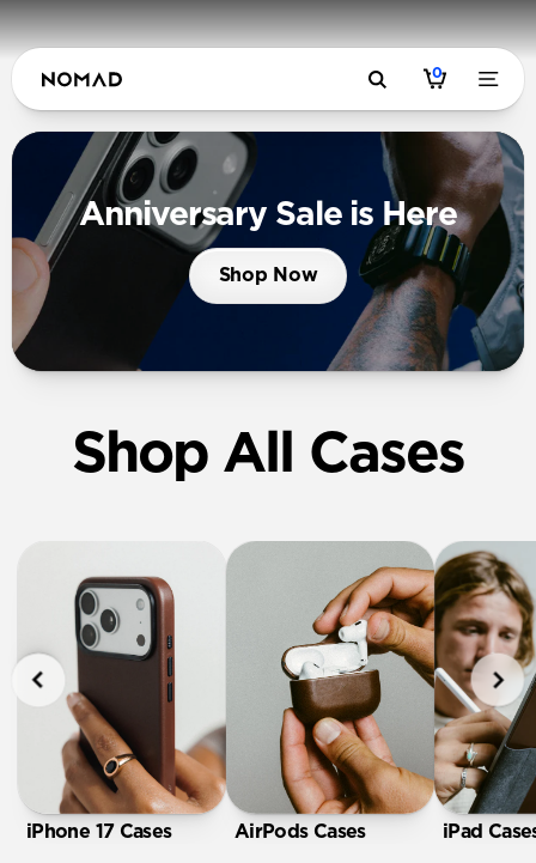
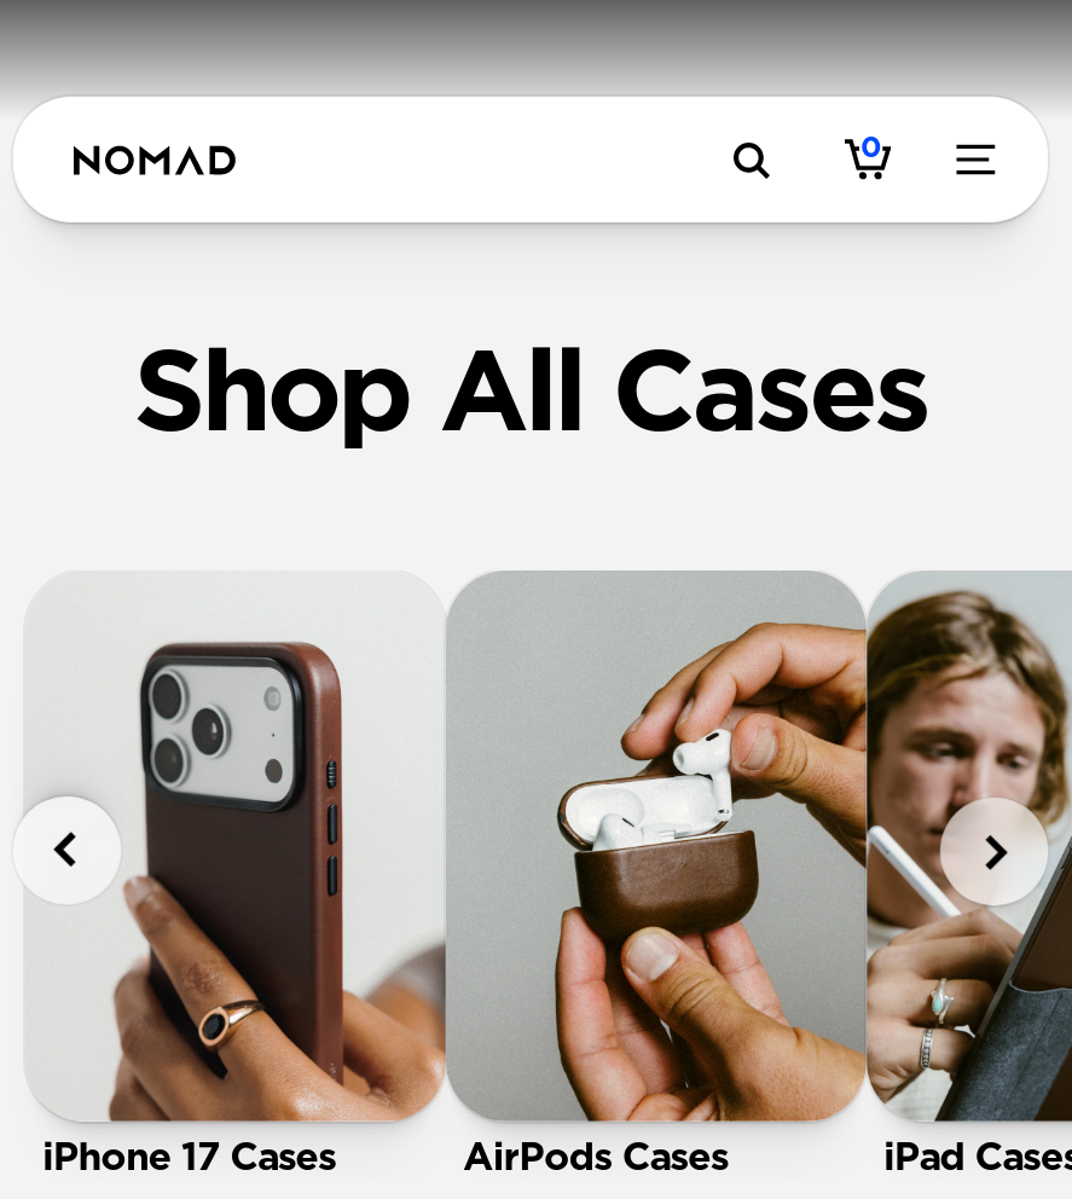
- [image]
- Anniversary Sale is Here
- Shop Now
